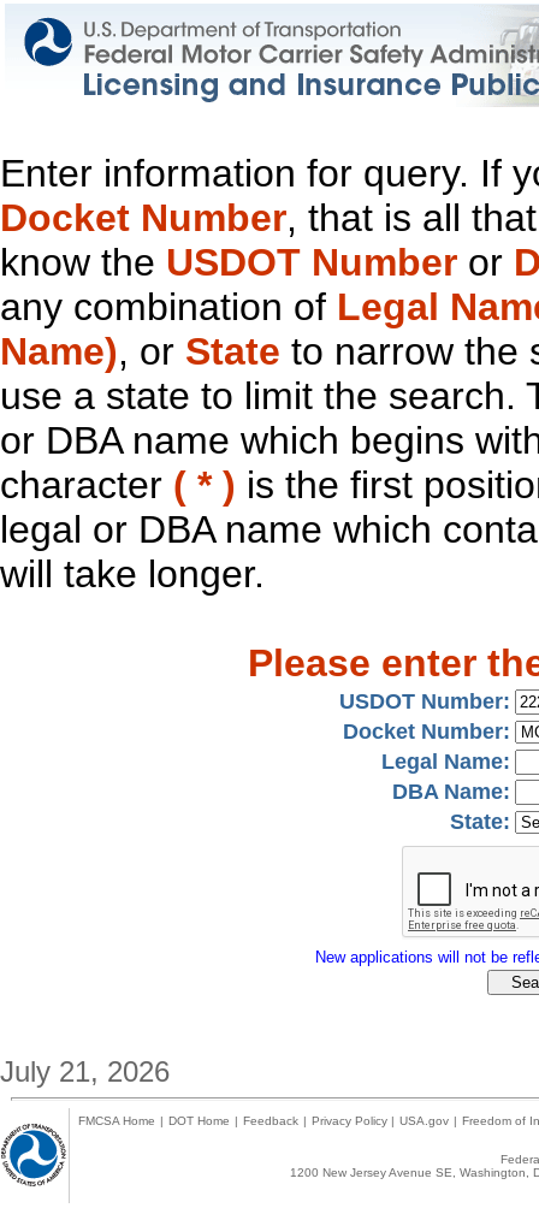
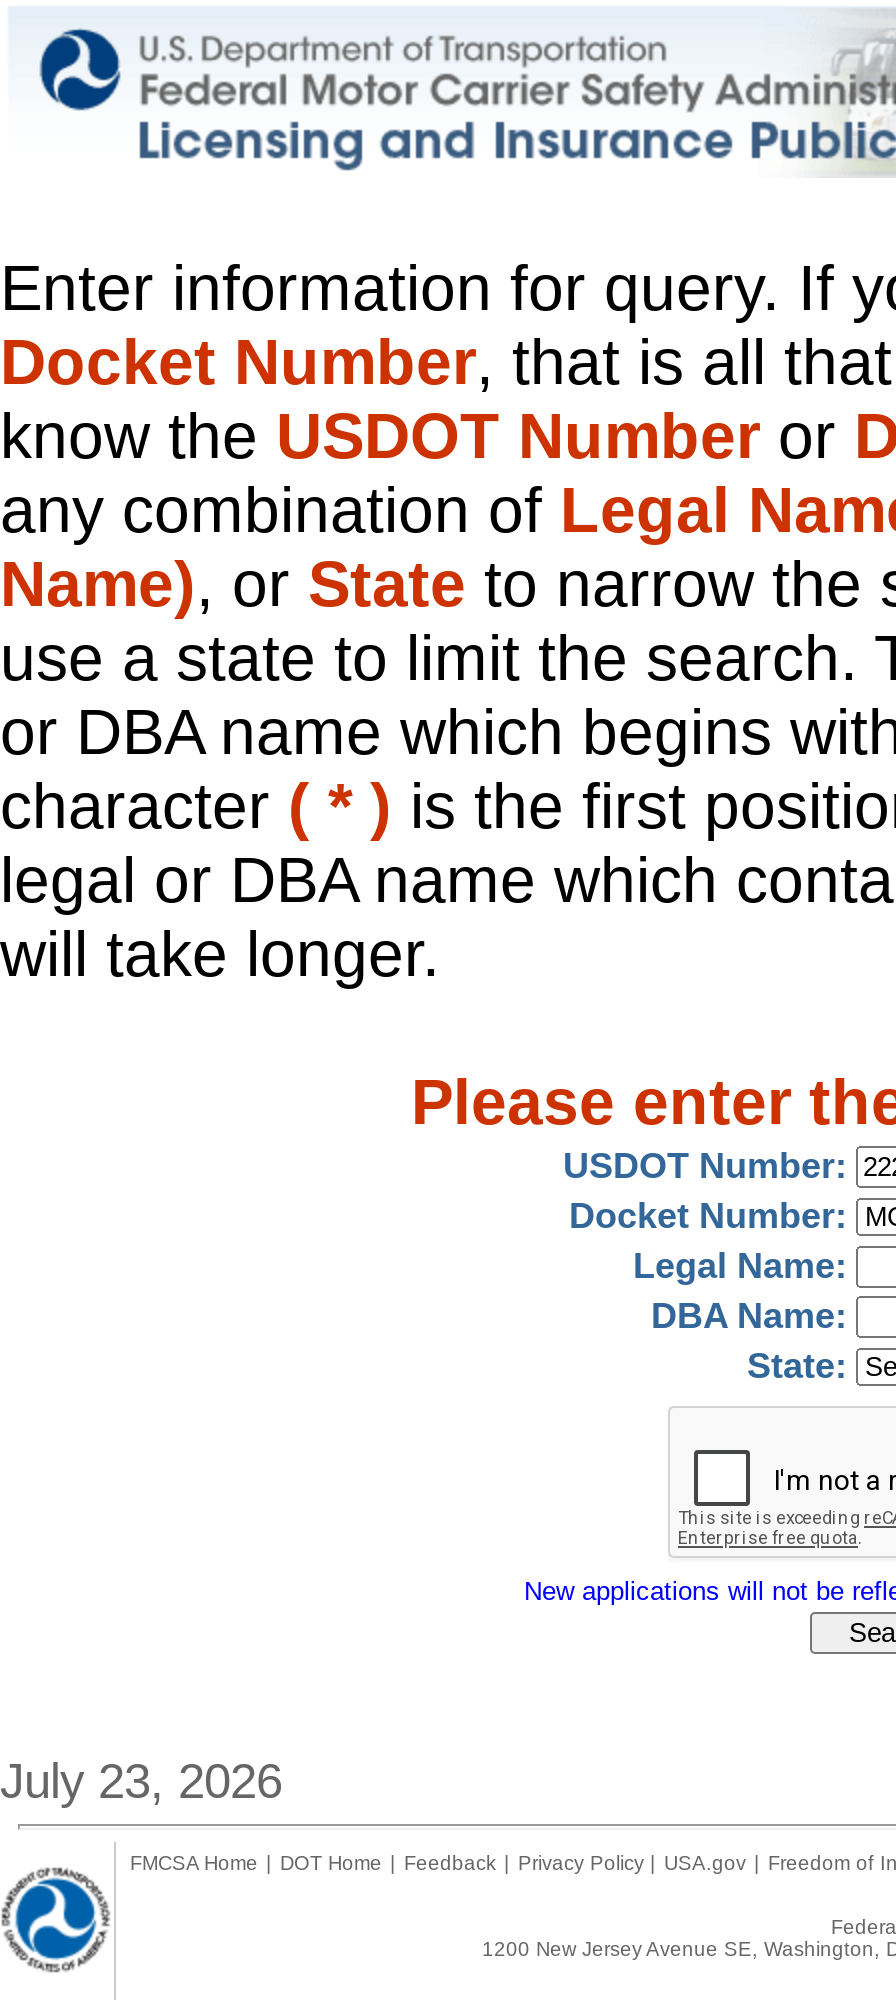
- July 21, 2026
+ July 23, 2026
